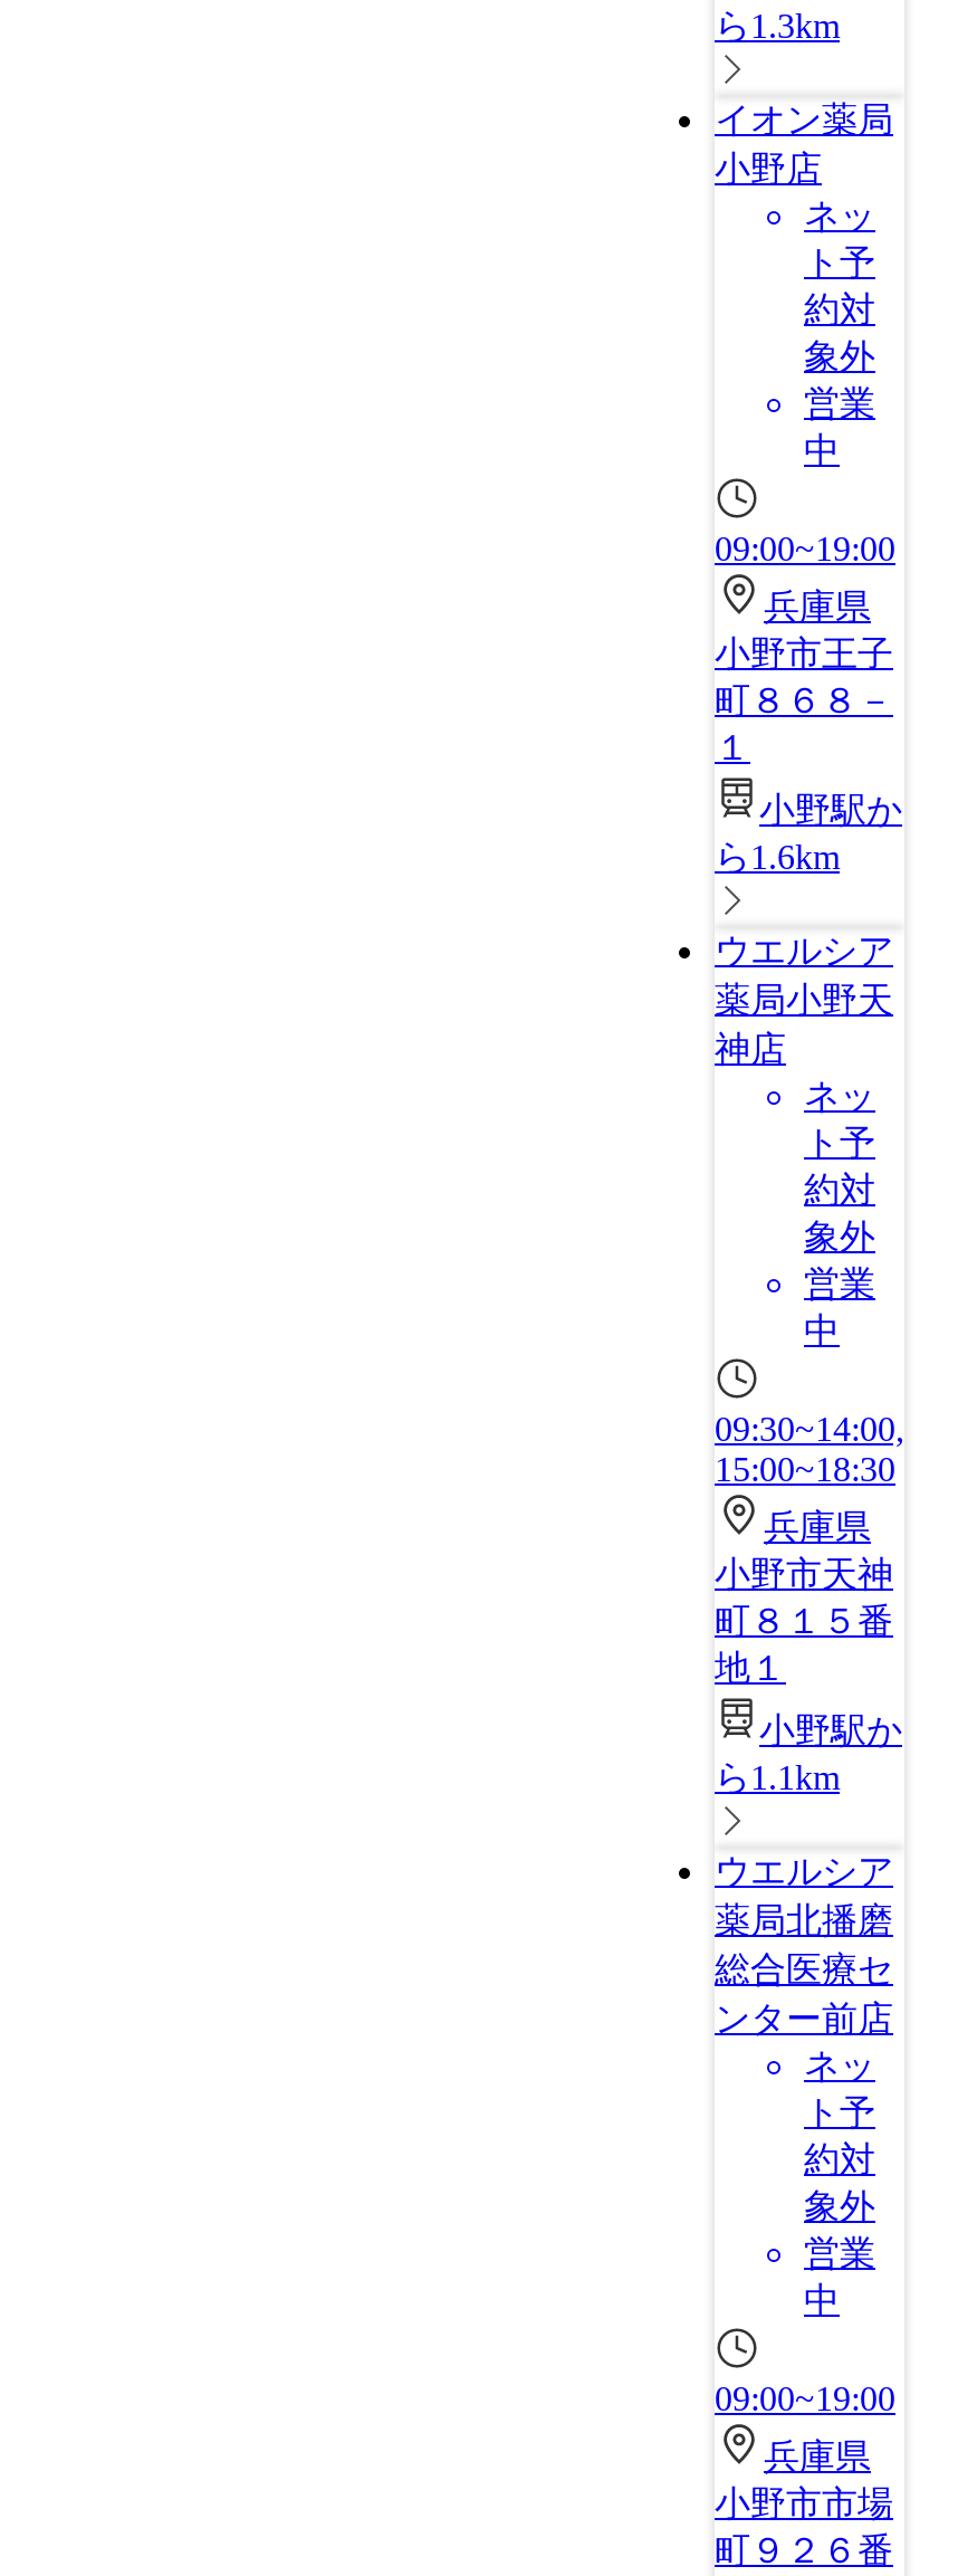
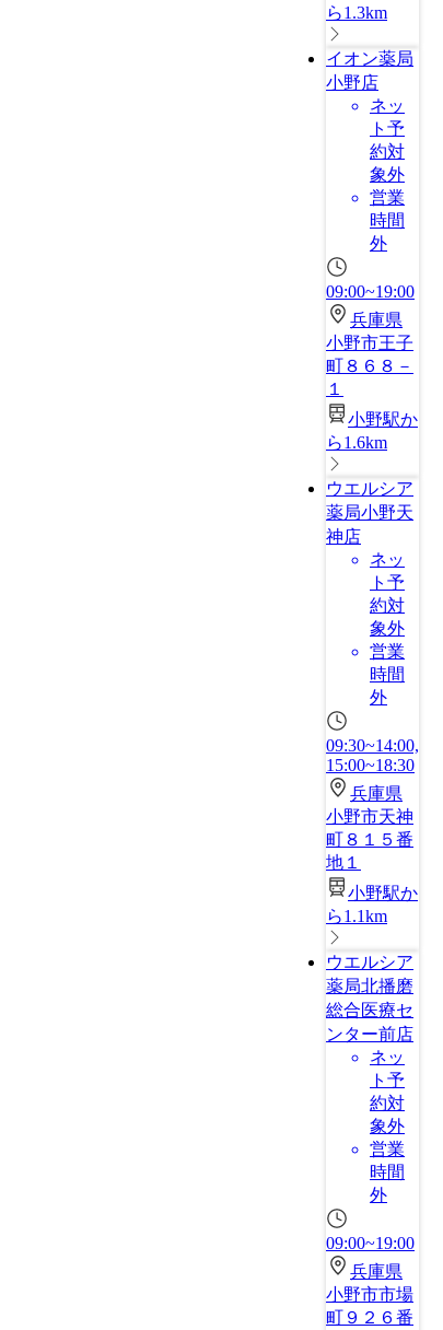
- 中
+ 時間
+ 外

- 中
+ 時間
+ 外

- 中
+ 時間
+ 外
